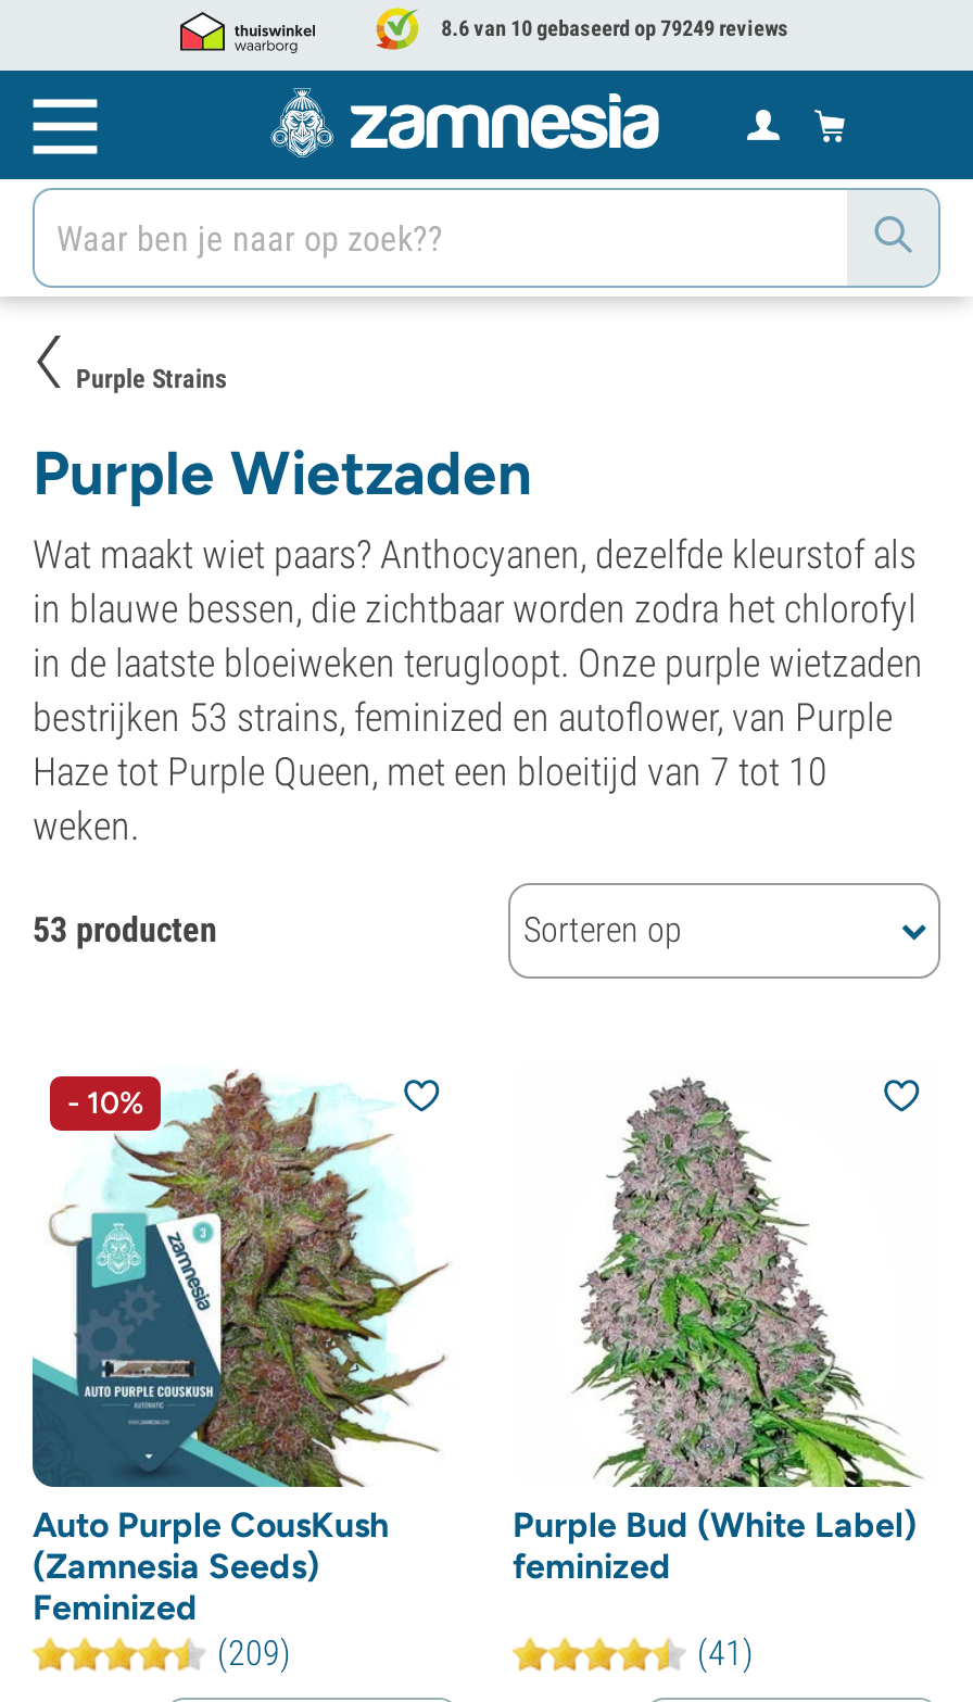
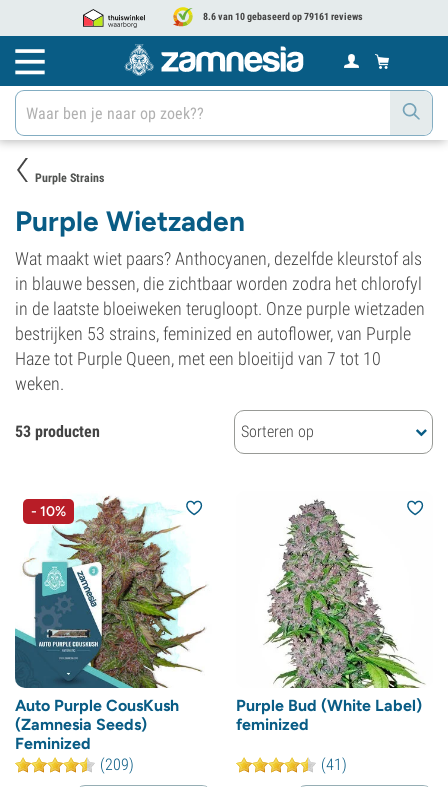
- 8.6 van 10 gebaseerd op 79249 reviews
+ 8.6 van 10 gebaseerd op 79161 reviews
